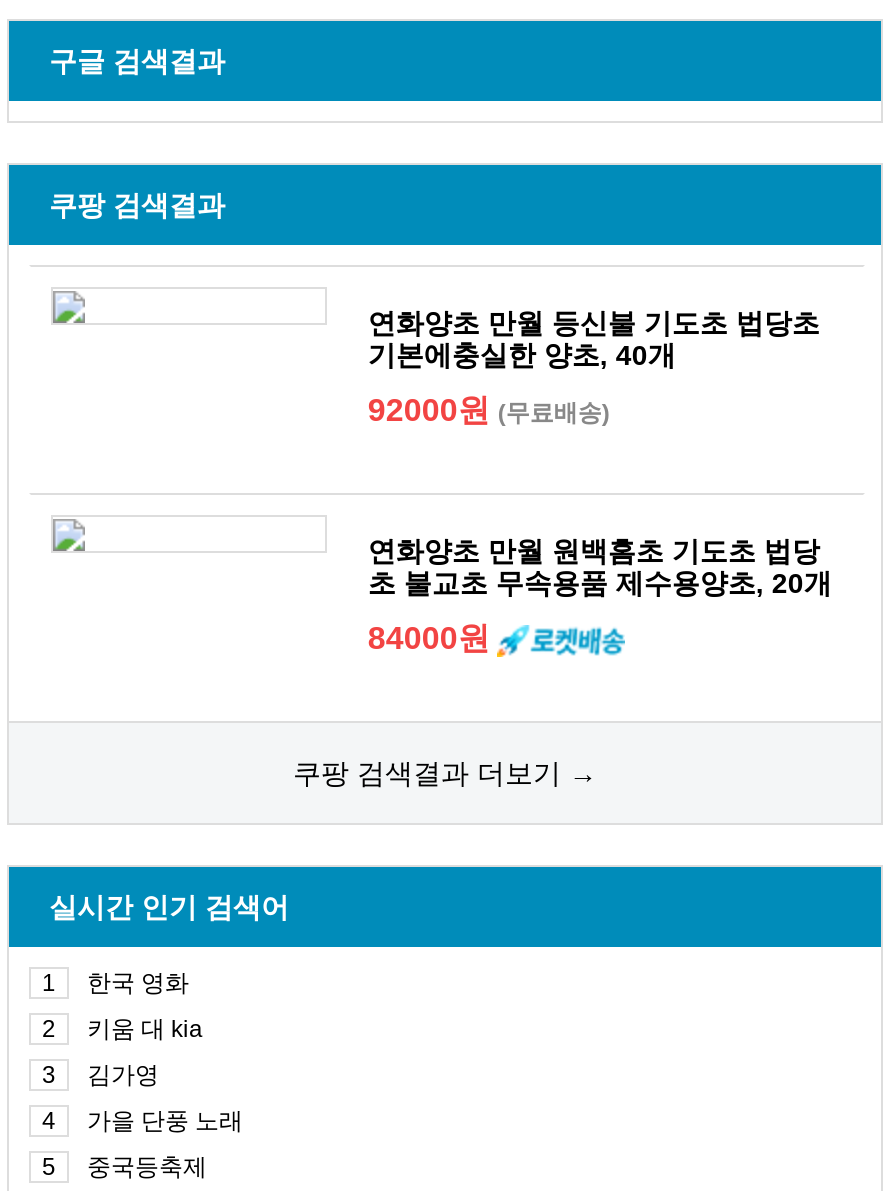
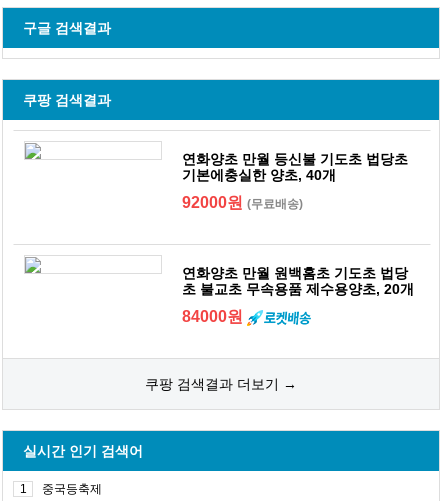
- 한국 영화
- 2
- 키움 대 kia
- 3
- 김가영
- 4
- 가을 단풍 노래
- 5
